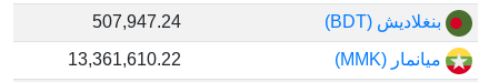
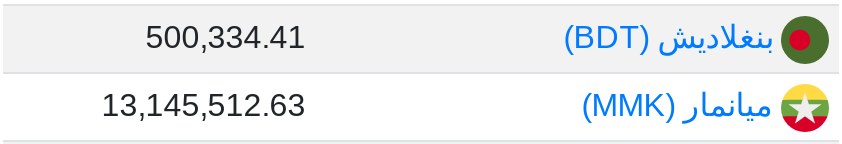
- 507,947.24
+ 500,334.41

- 13,361,610.22
+ 13,145,512.63
